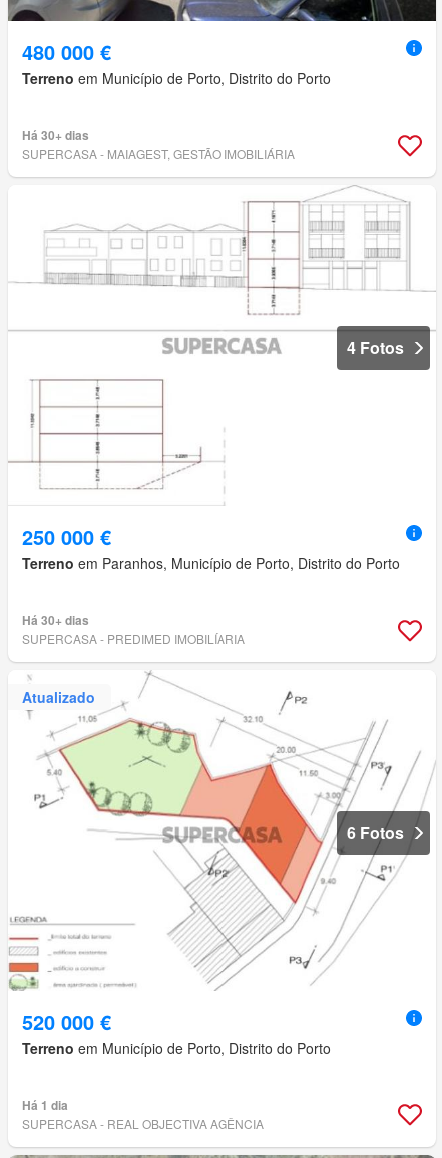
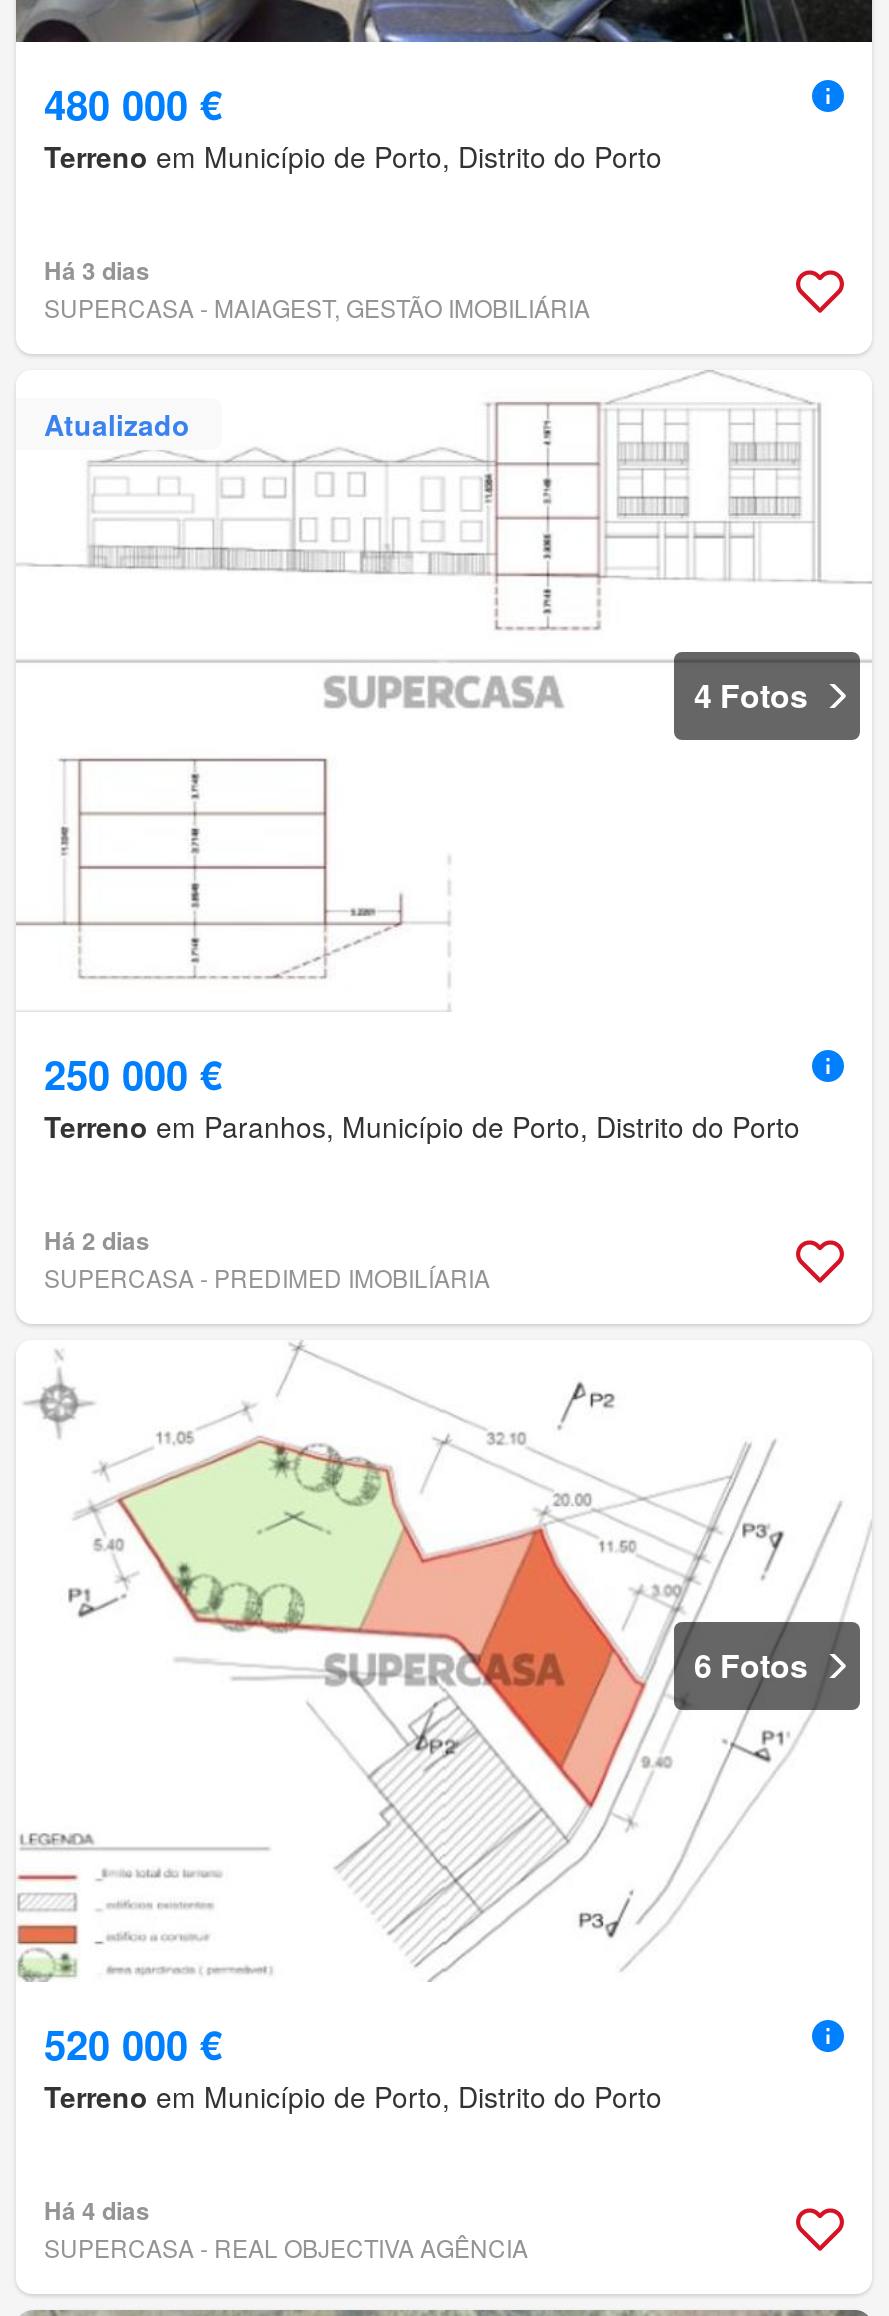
- Há 30+ dias
+ Há 3 dias

- Há 30+ dias
+ Há 2 dias

moved up: Atualizado

- Há 1 dia
+ Há 4 dias
